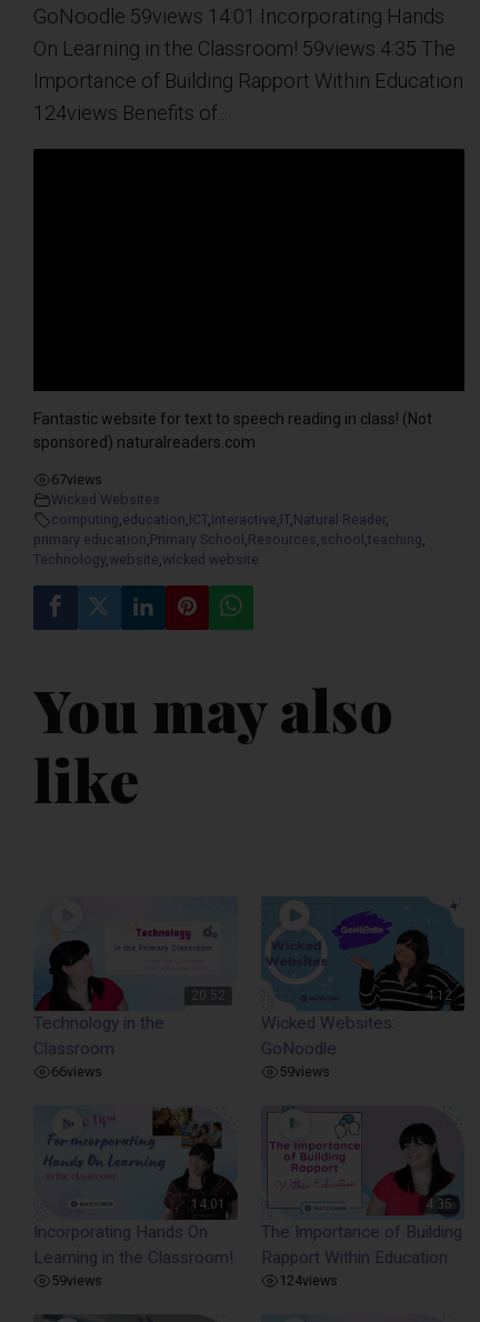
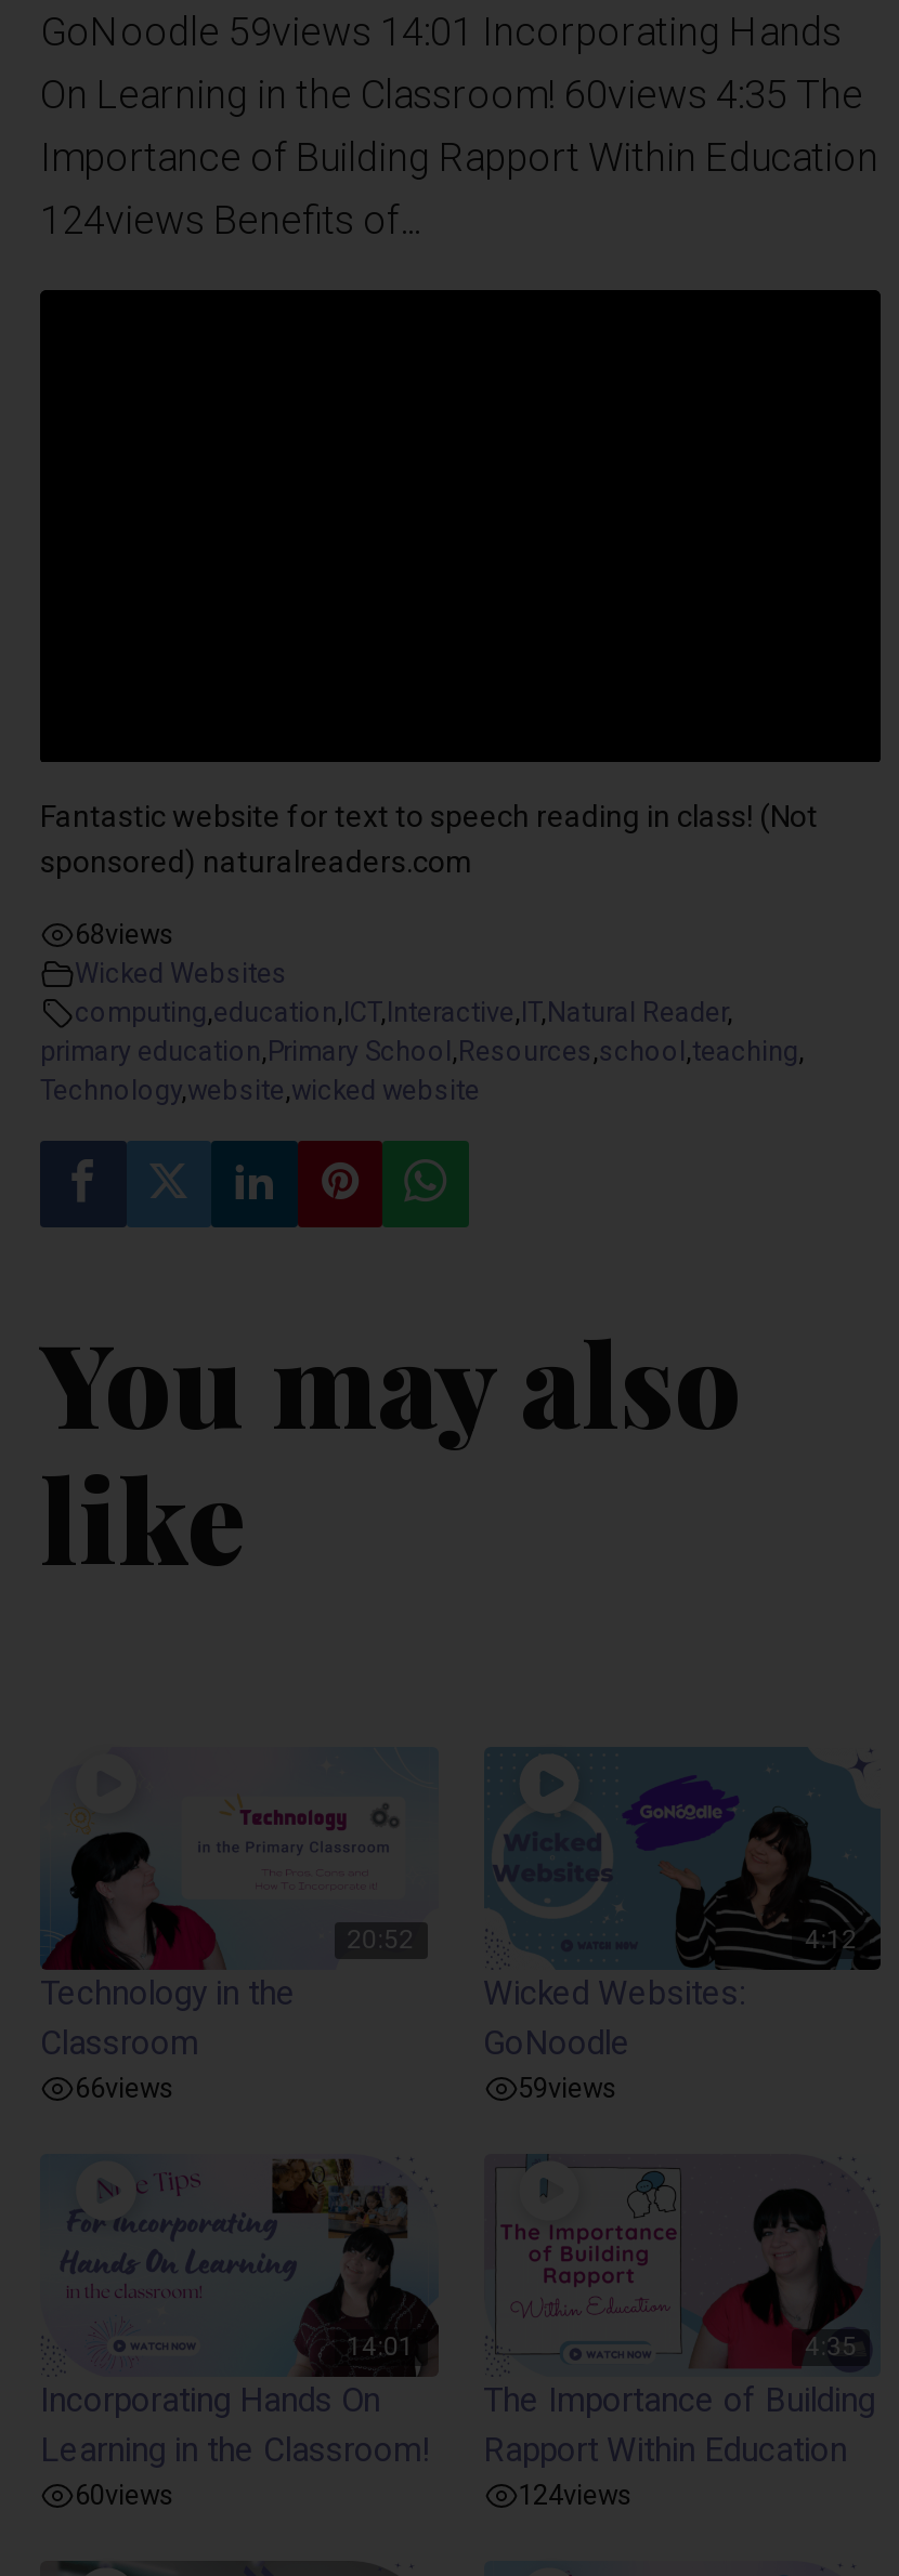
- On Learning in the Classroom! 59views 4:35 The
+ On Learning in the Classroom! 60views 4:35 The

- 67views
+ 68views

- 59views
+ 60views
